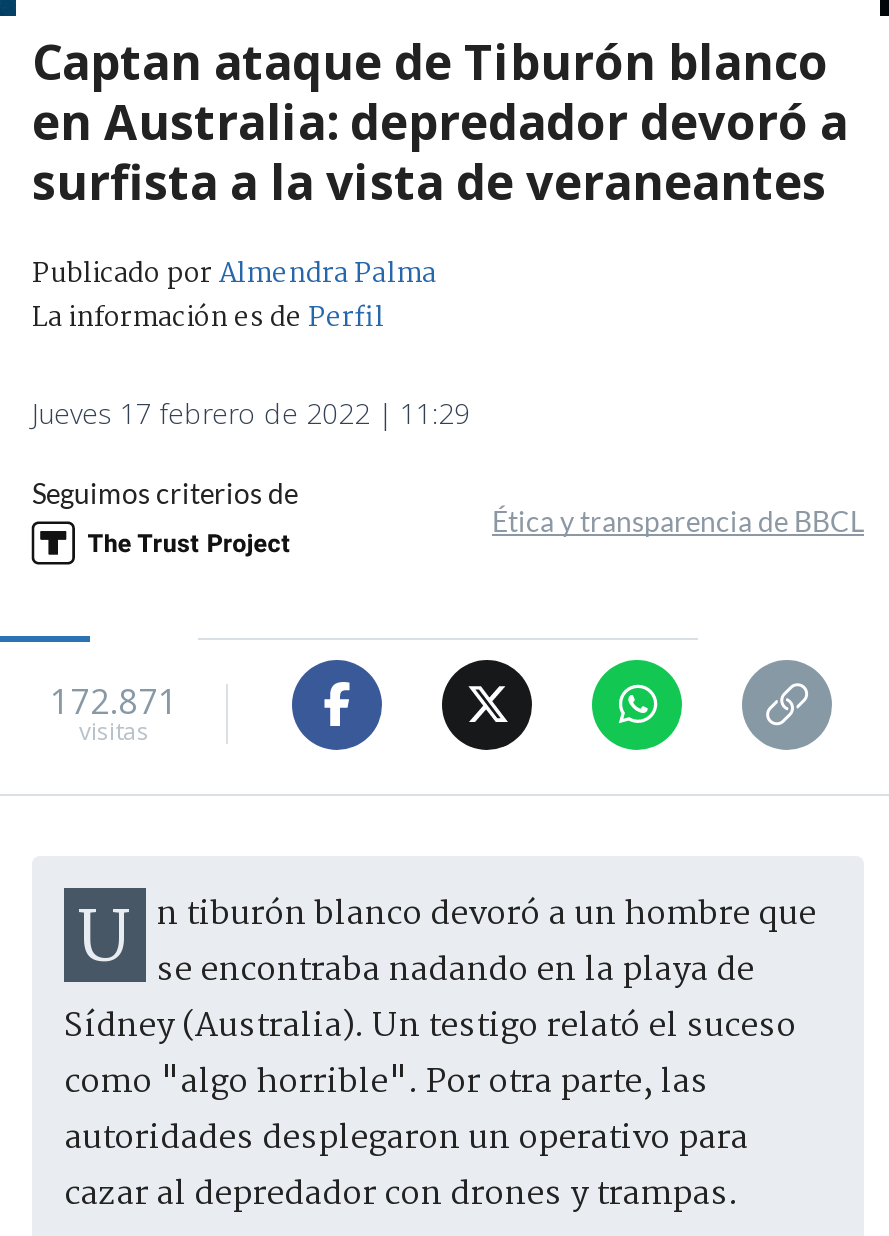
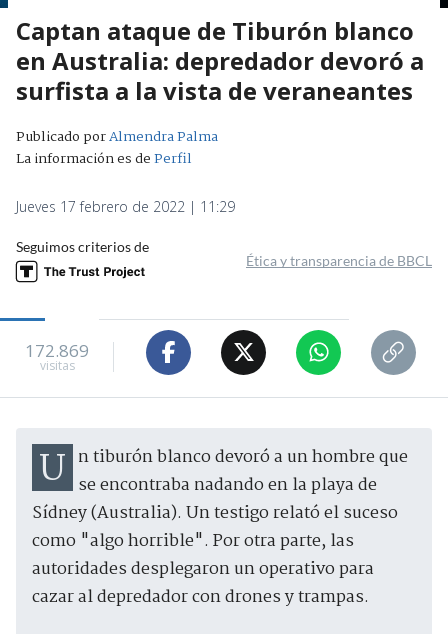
- 172.871
+ 172.869
